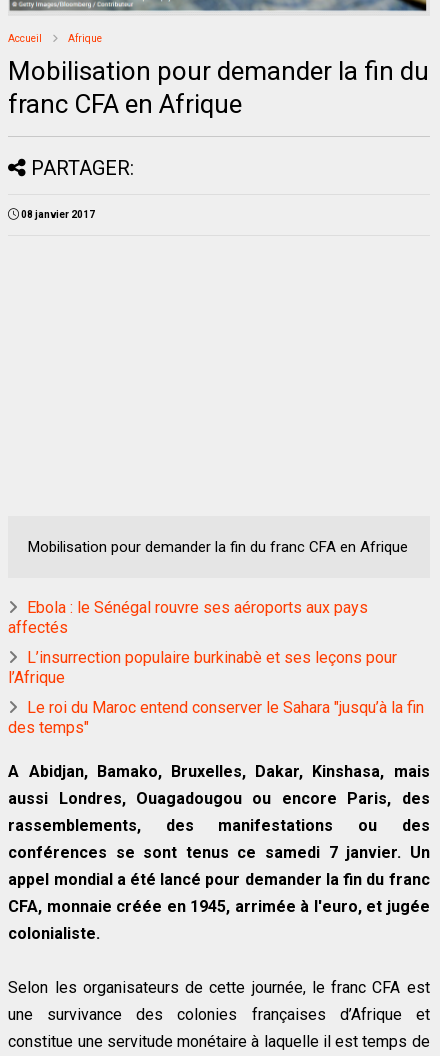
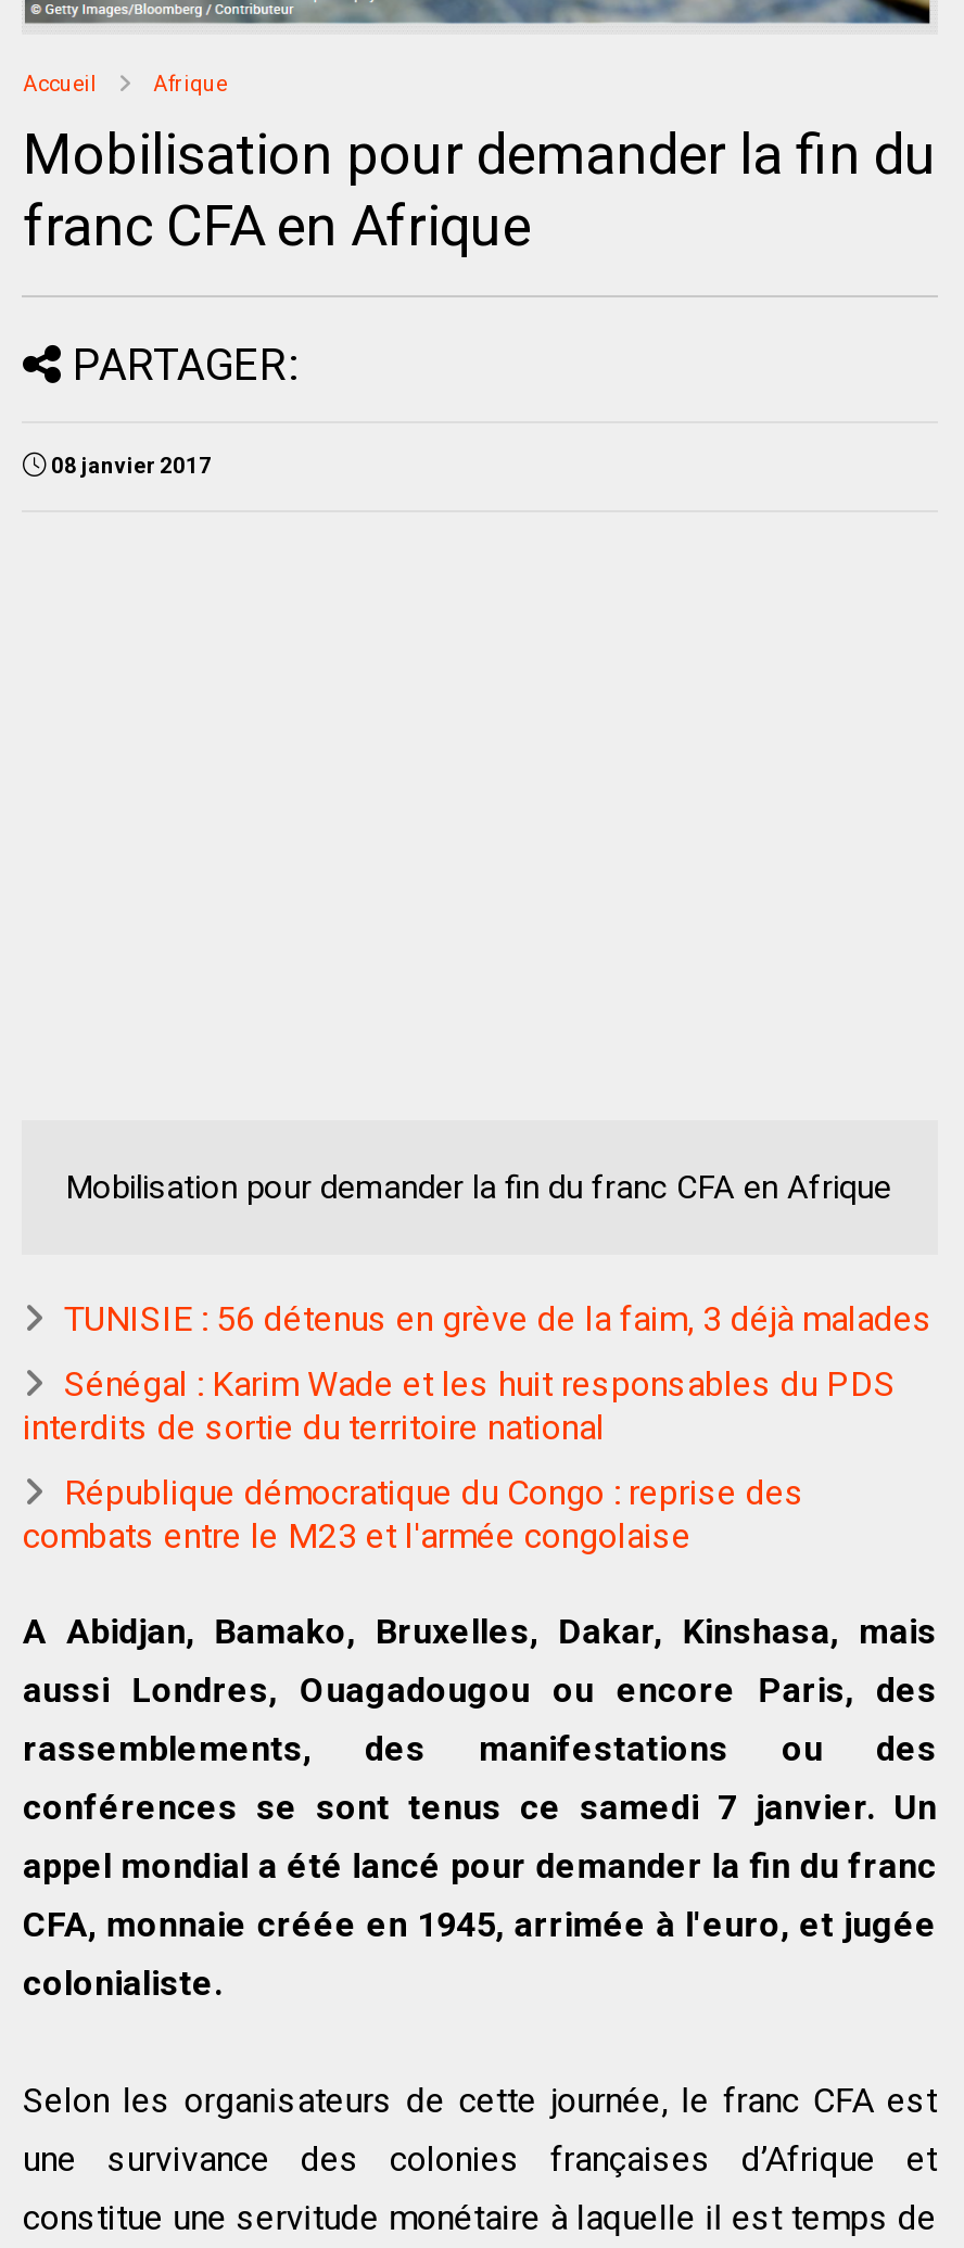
- Ebola : le Sénégal rouvre ses aéroports aux pays
- affectés
+ TUNISIE : 56 détenus en grève de la faim, 3 déjà malades

- L’insurrection populaire burkinabè et ses leçons pour
- l’Afrique
+ Sénégal : Karim Wade et les huit responsables du PDS
+ interdits de sortie du territoire national

- Le roi du Maroc entend conserver le Sahara "jusqu’à la fin
- des temps"
+ République démocratique du Congo : reprise des
+ combats entre le M23 et l'armée congolaise
